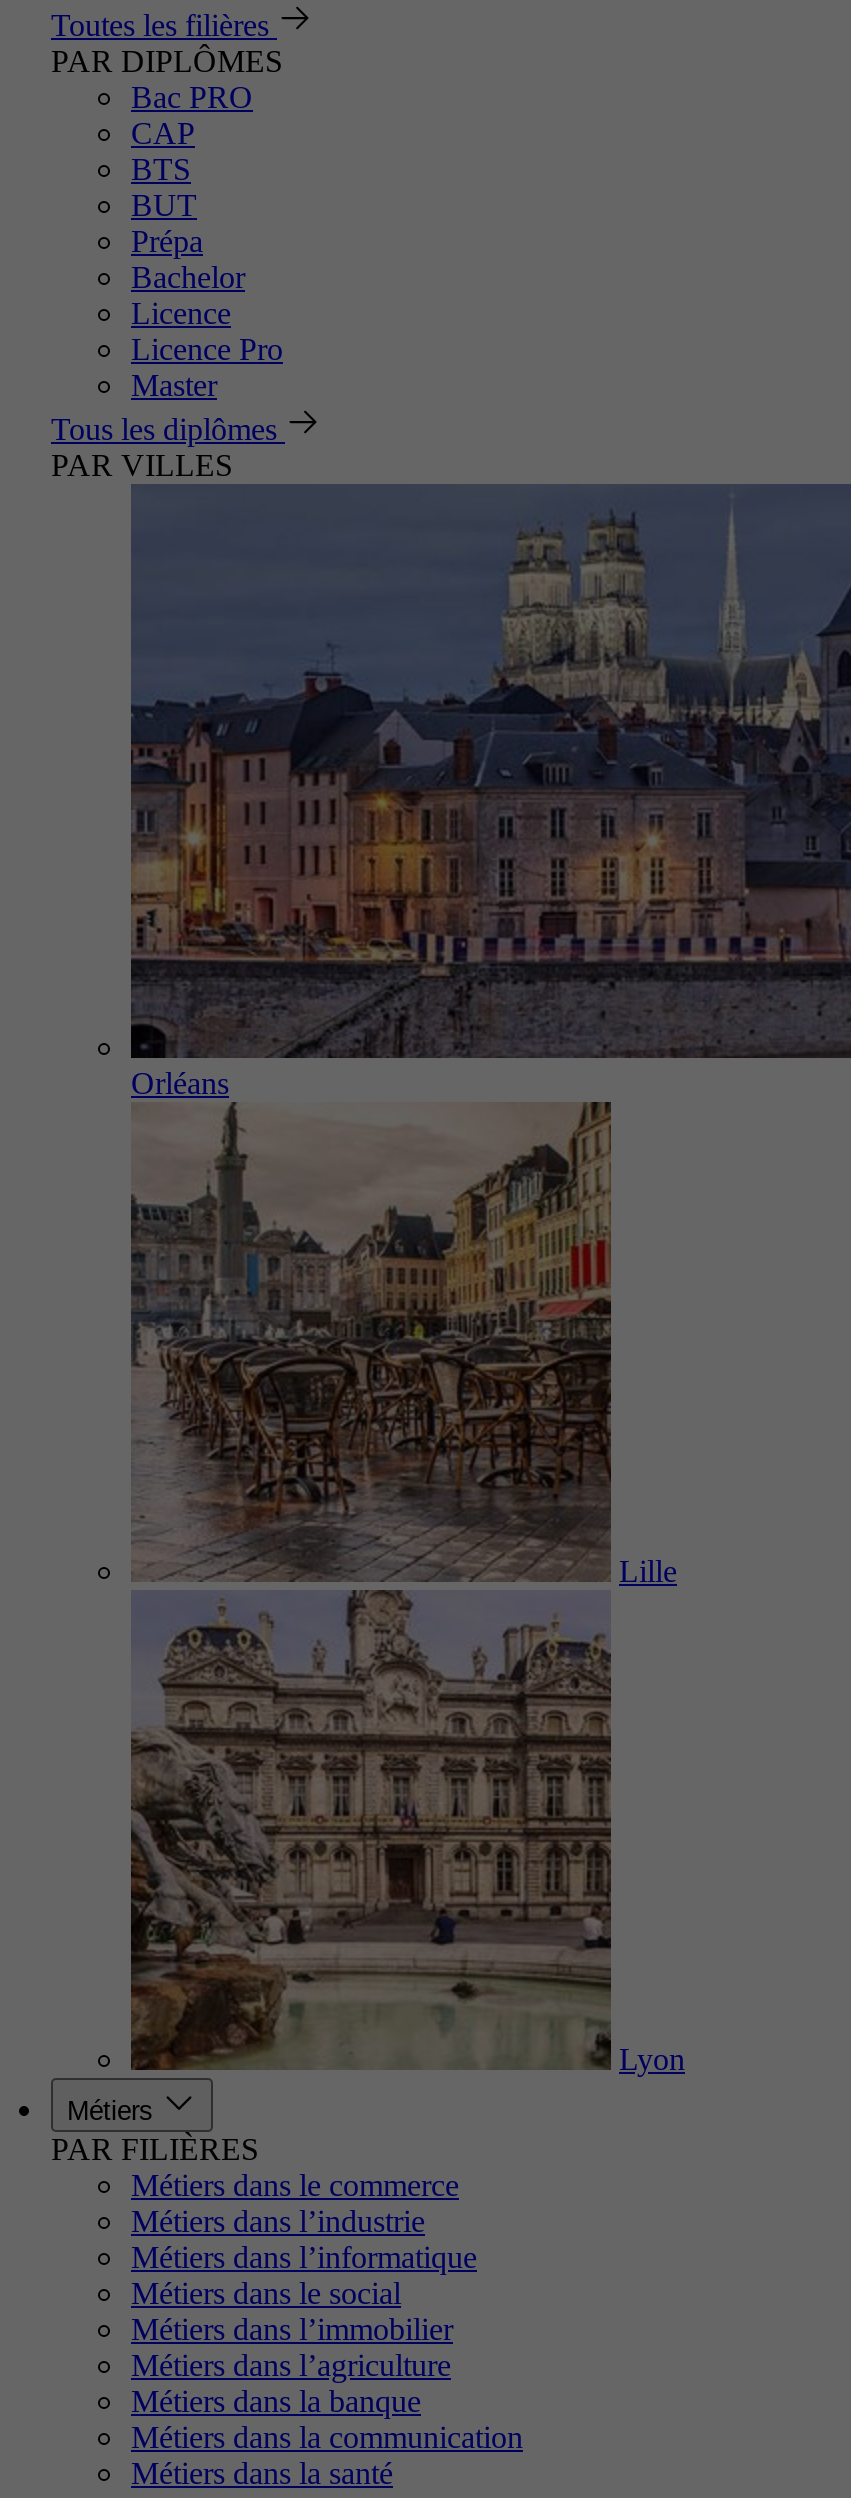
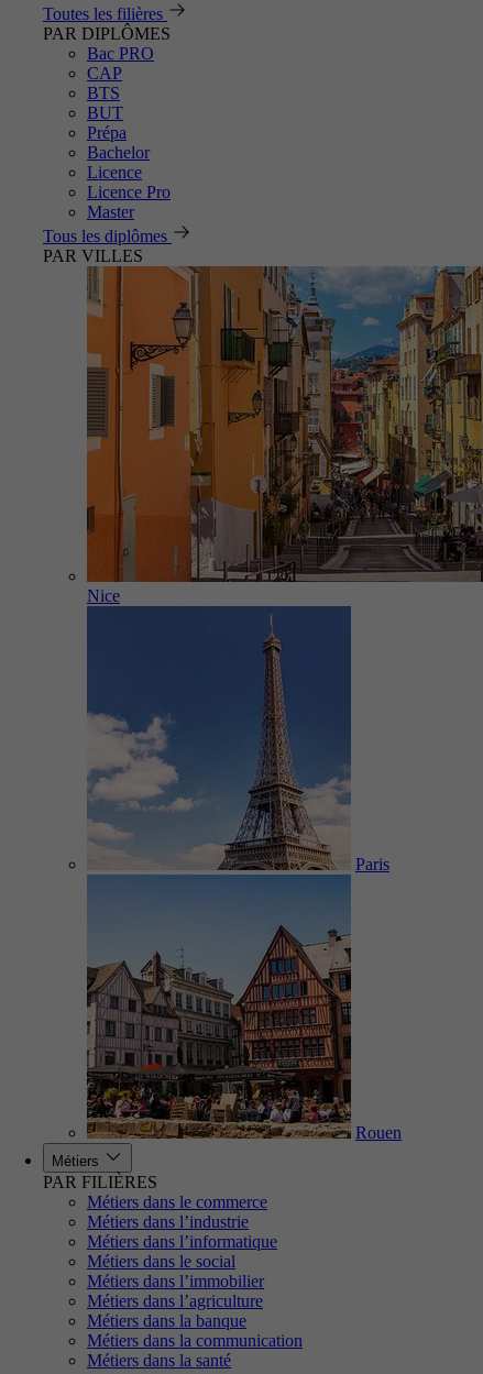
- [image]
- Orléans
+ [image]
+ Nice

- [image]
- Lille
+ [image]
+ Paris

- Lyon
+ Rouen
